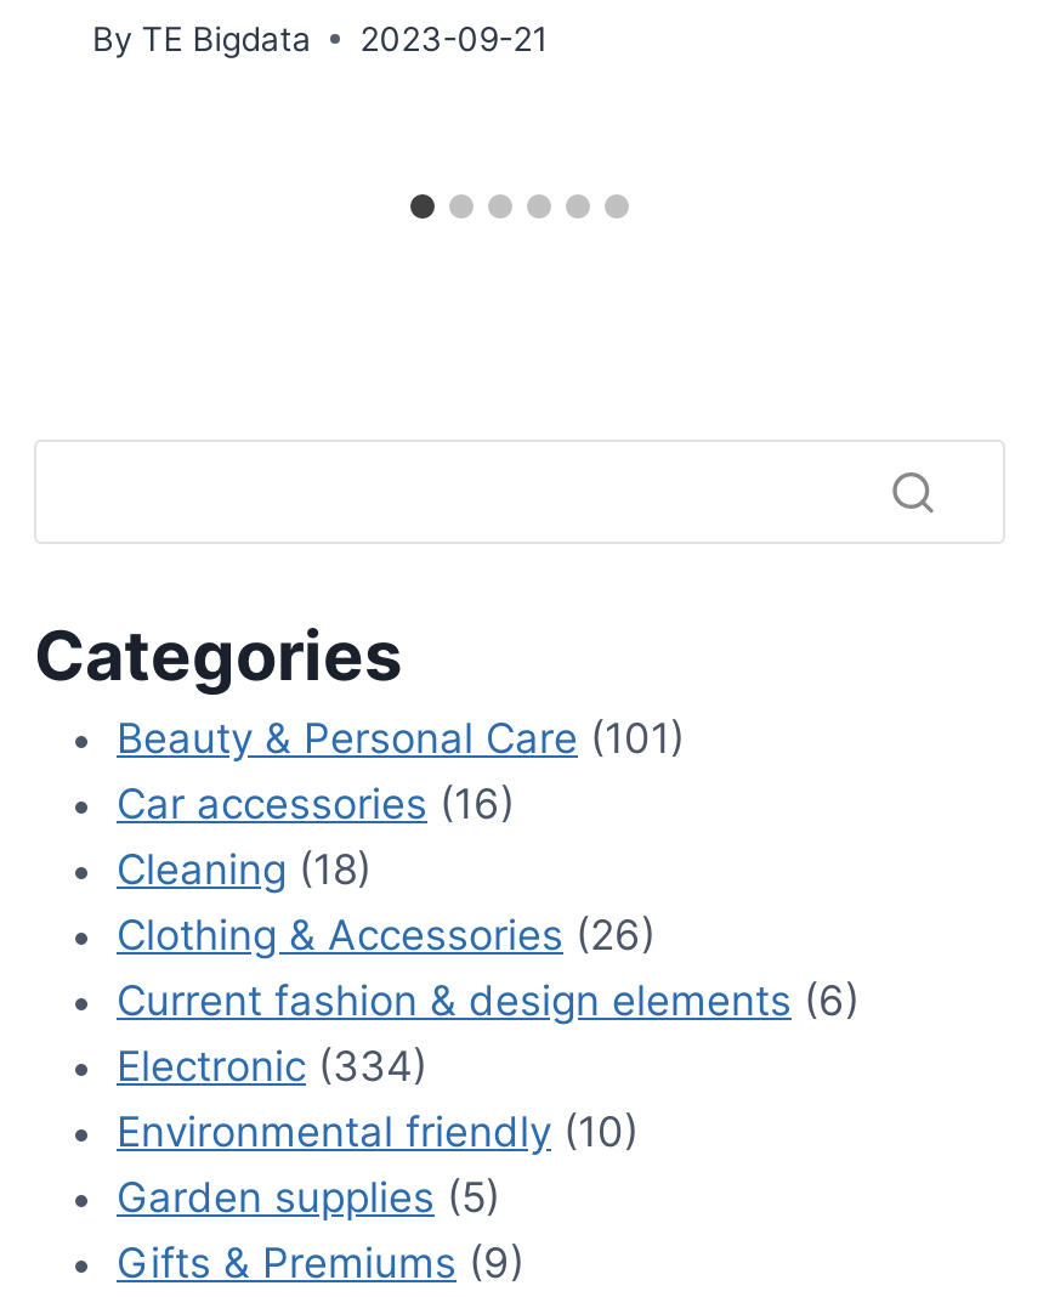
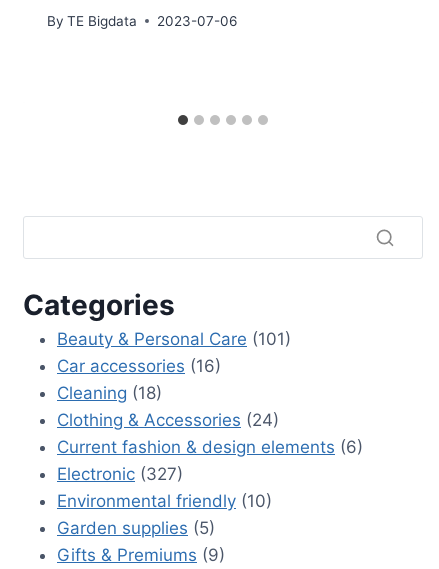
- By TE Bigdata 2023-09-21
+ By TE Bigdata 2023-07-06

- Clothing & Accessories (26)
+ Clothing & Accessories (24)

- Electronic (334)
+ Electronic (327)
